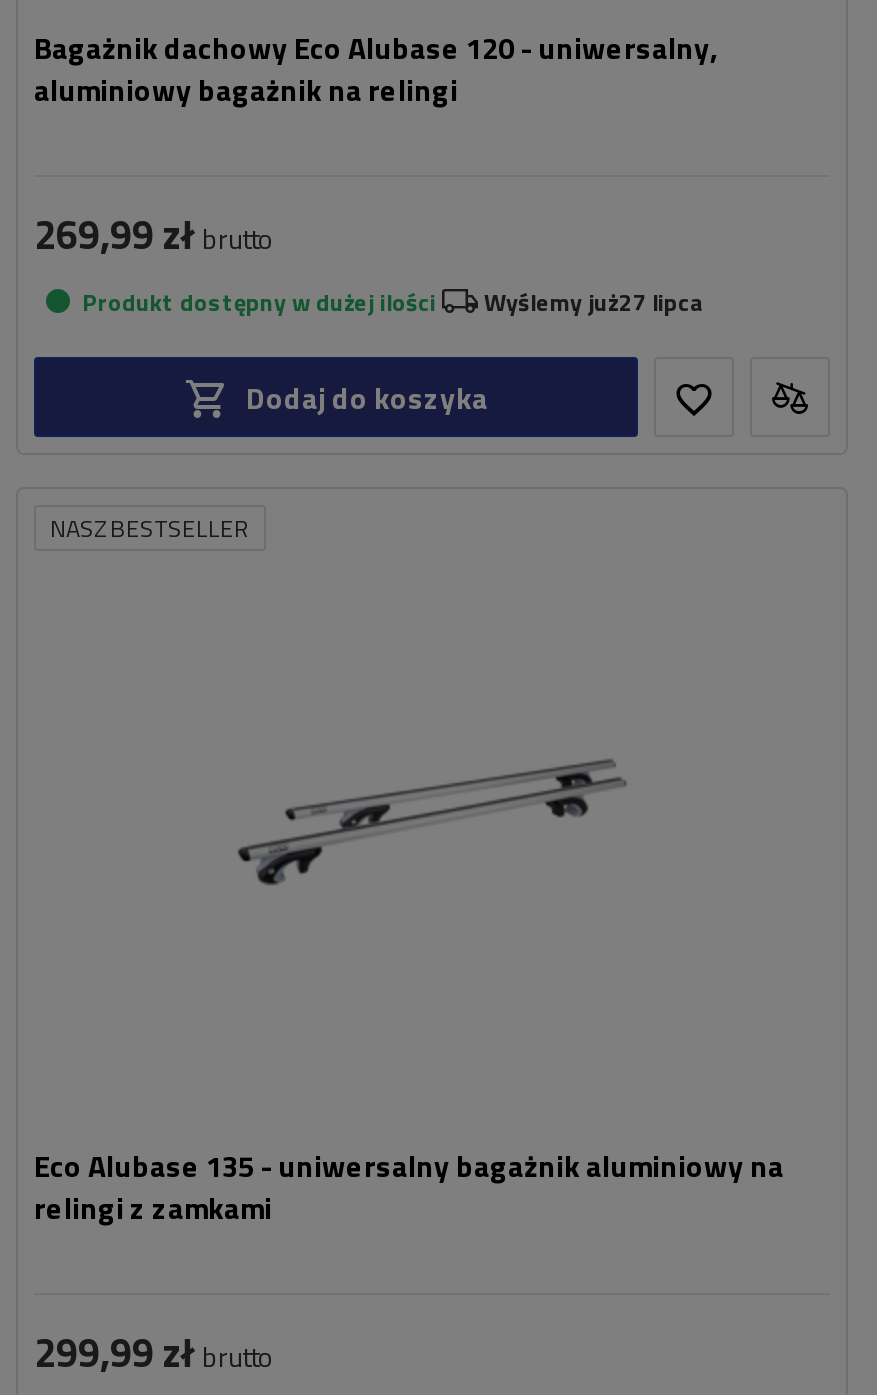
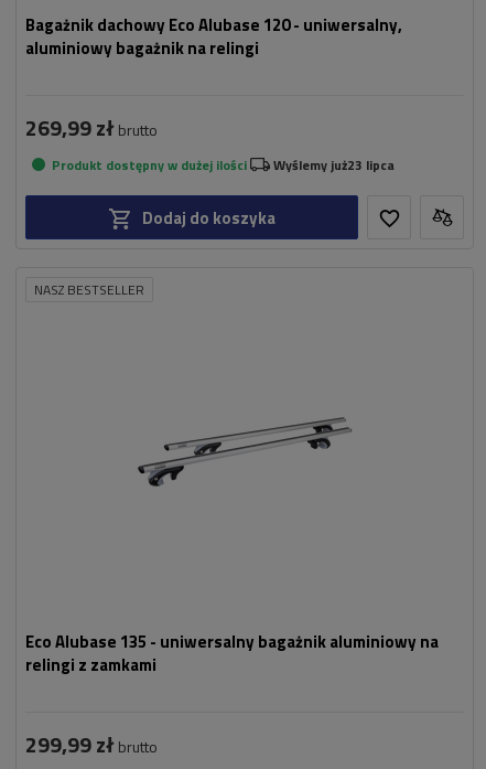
- Wyślemy już27 lipca
+ Wyślemy już23 lipca
